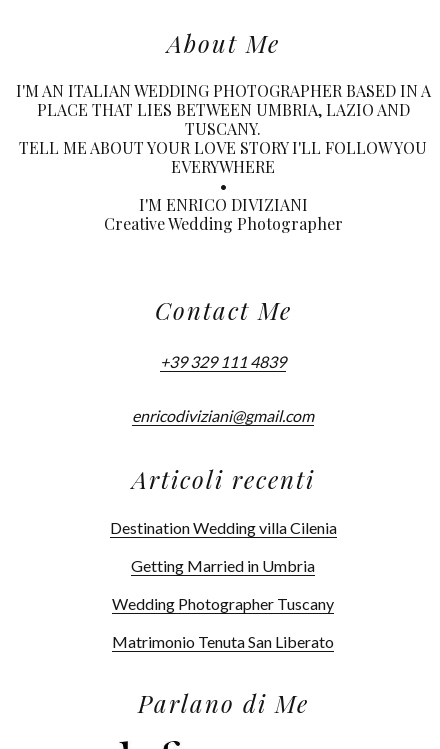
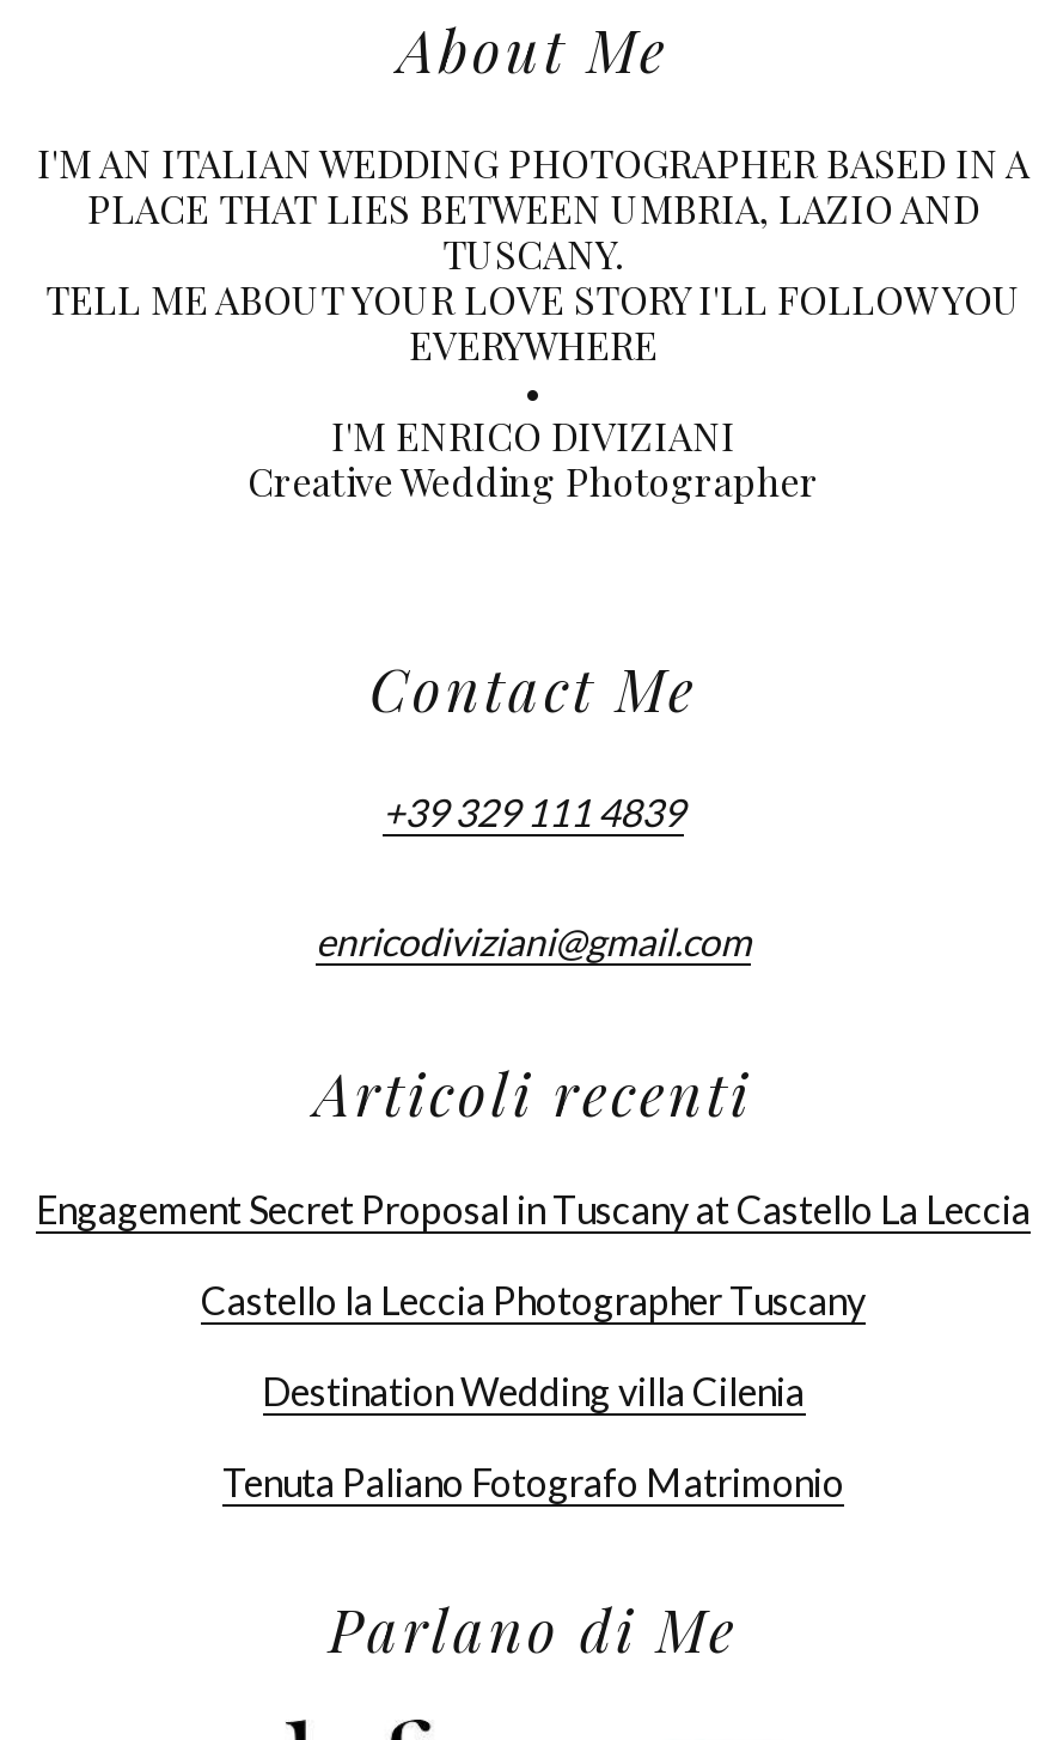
+ Engagement Secret Proposal in Tuscany at Castello La Leccia
+ Castello la Leccia Photographer Tuscany

moved down: Destination Wedding villa Cilenia

- Getting Married in Umbria
- Wedding Photographer Tuscany
- Matrimonio Tenuta San Liberato
+ Tenuta Paliano Fotografo Matrimonio
